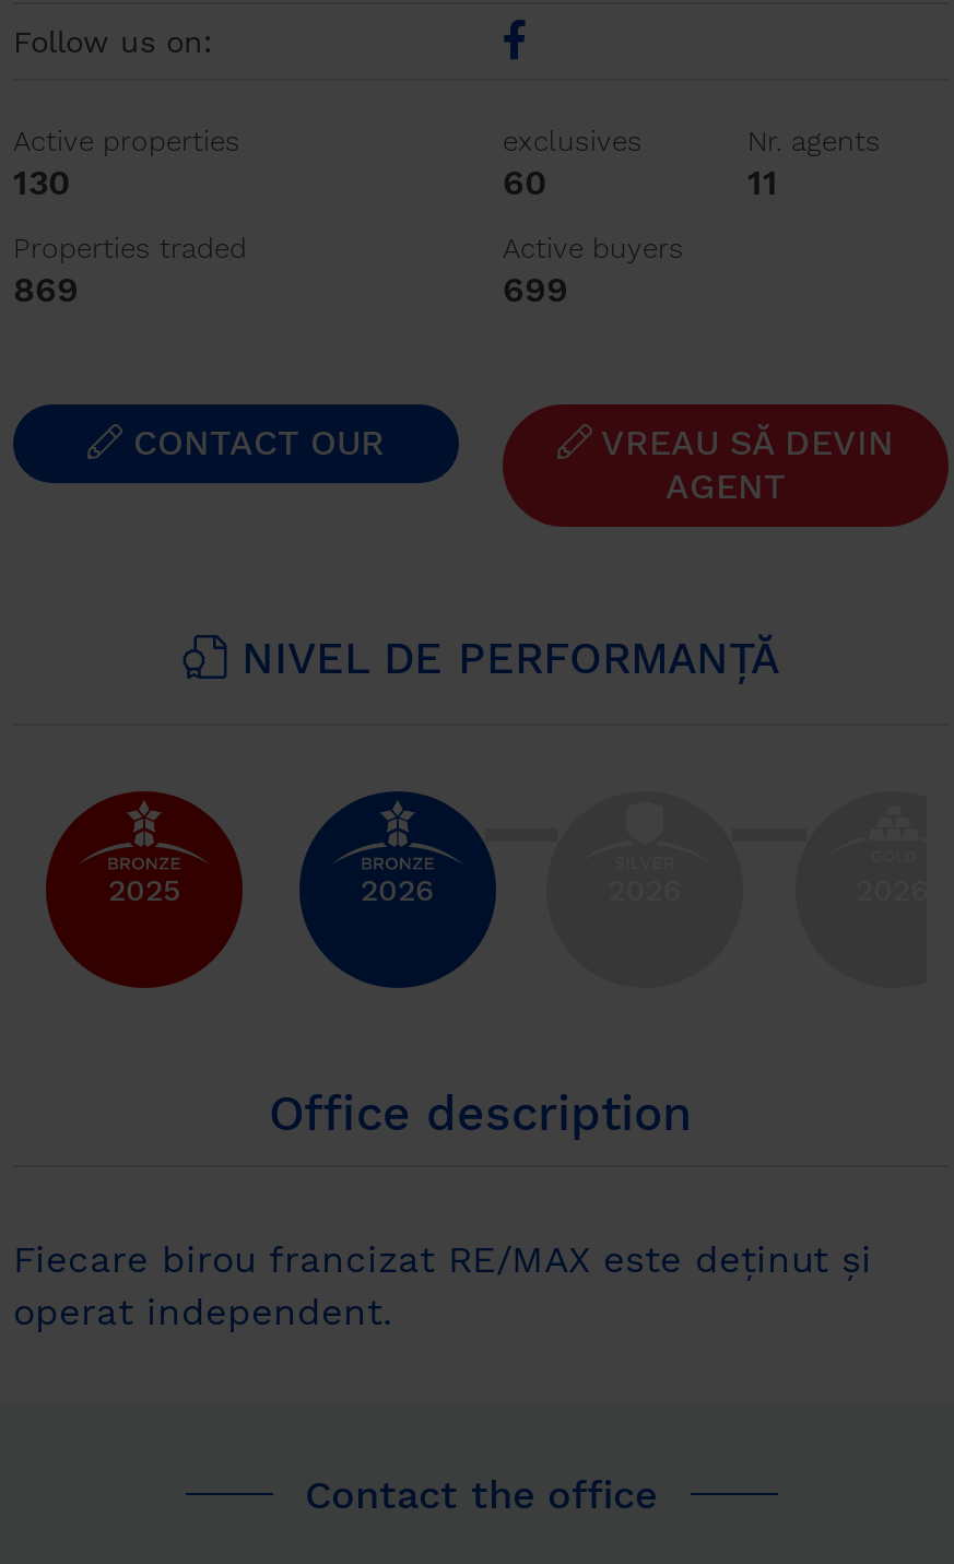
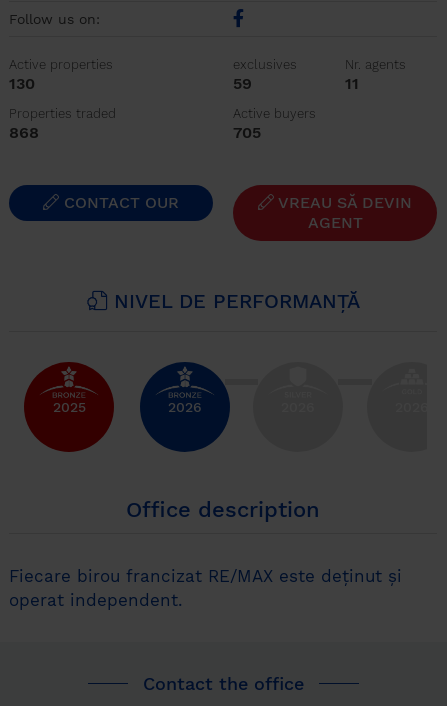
- 60
+ 59

- 869
+ 868

- 699
+ 705
